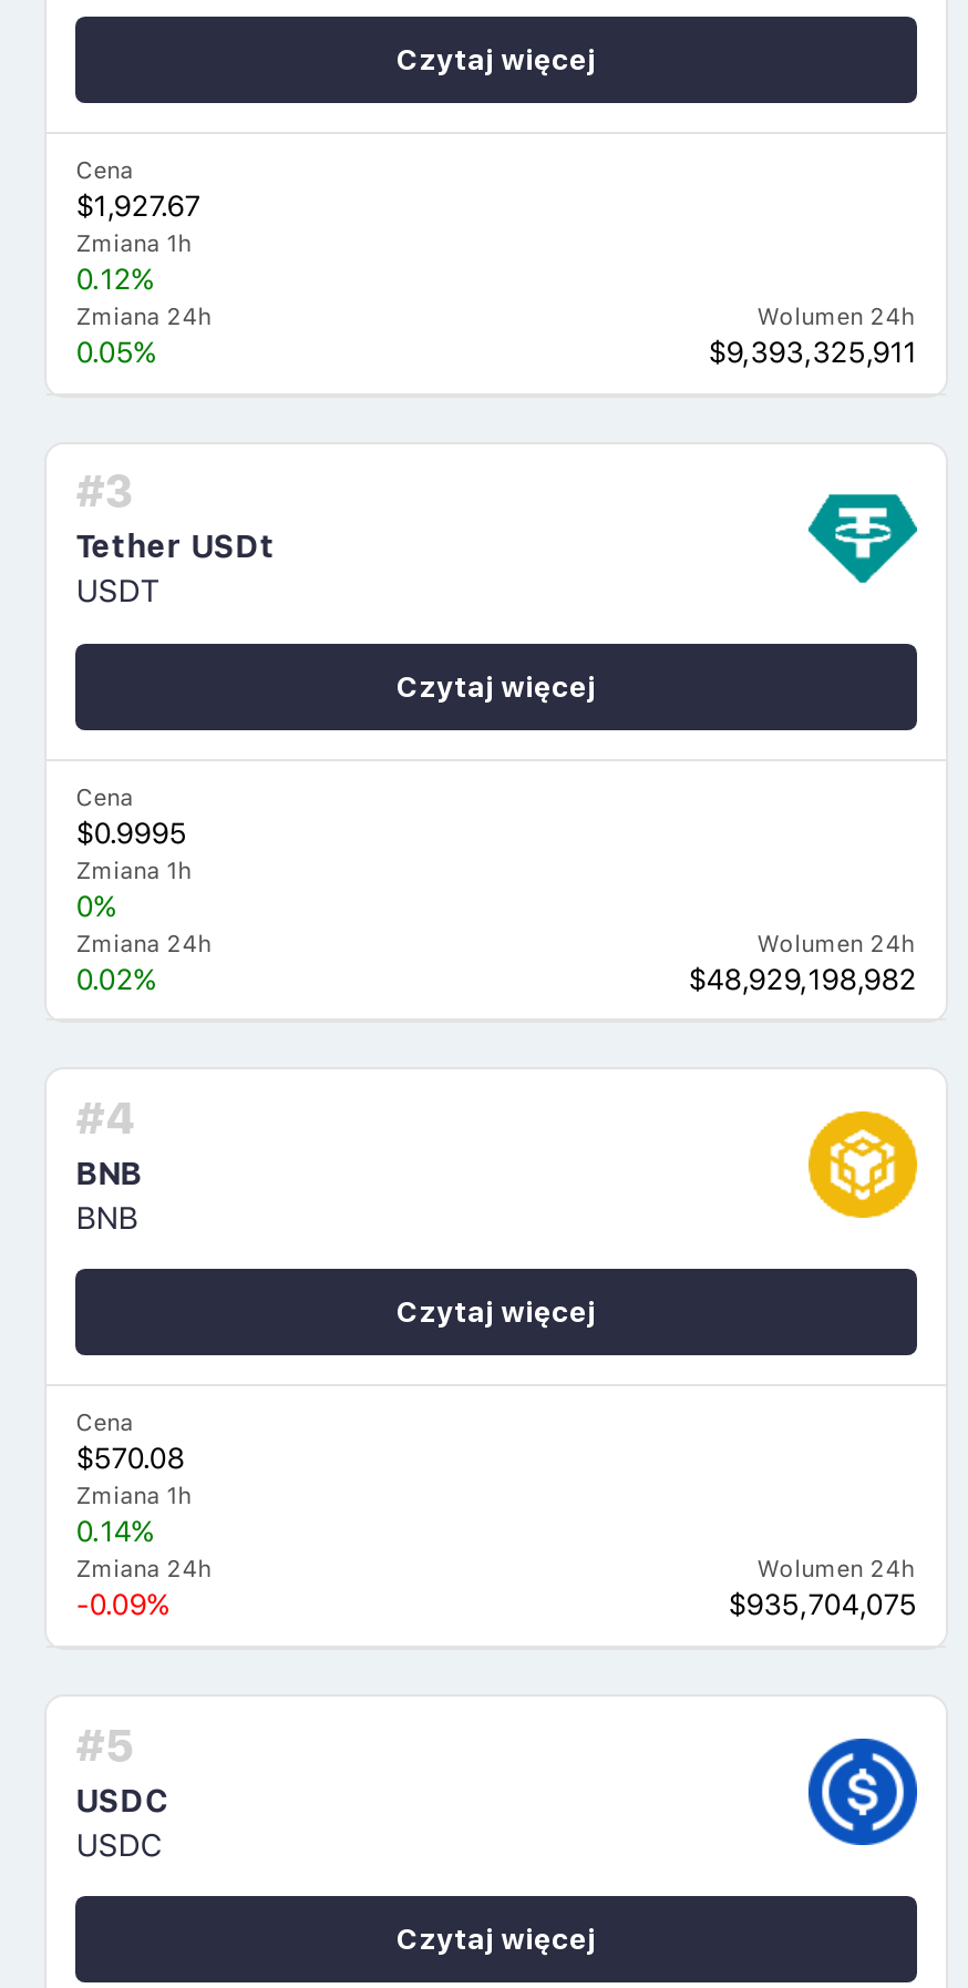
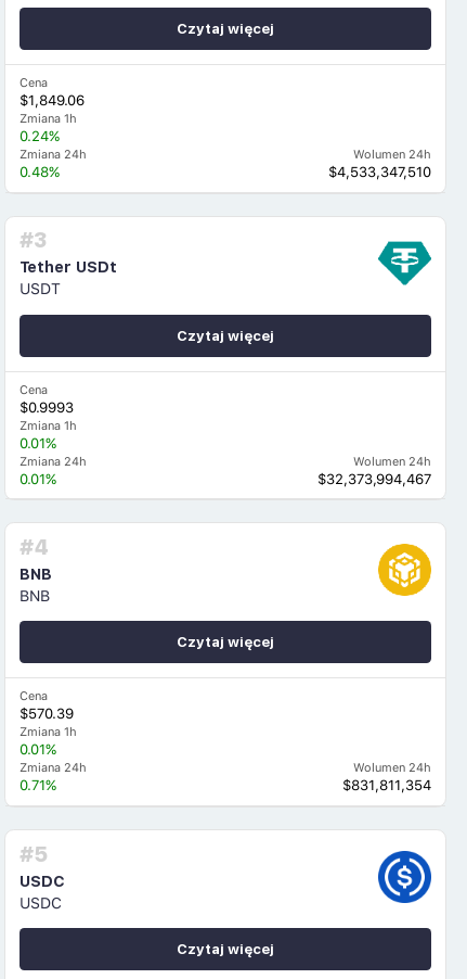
- $1,927.67
+ $1,849.06

- 0.12%
+ 0.24%

- 0.05%
+ 0.48%

- $9,393,325,911
+ $4,533,347,510

- $0.9995
+ $0.9993

- 0%
+ 0.01%

- 0.02%
+ 0.01%

- $48,929,198,982
+ $32,373,994,467

- $570.08
+ $570.39

- 0.14%
+ 0.01%

- -0.09%
+ 0.71%

- $935,704,075
+ $831,811,354
